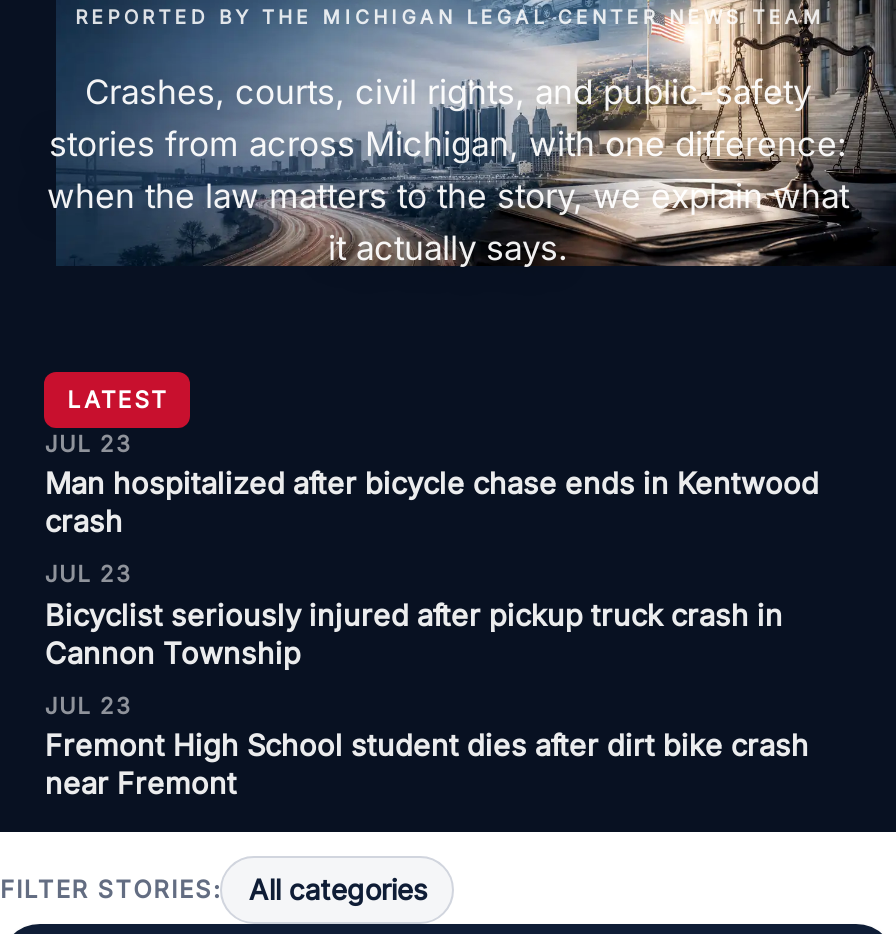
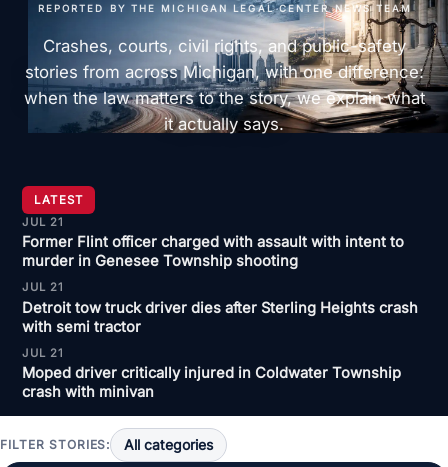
- JUL 23
- Man hospitalized after bicycle chase ends in Kentwood
- crash
+ JUL 21
+ Former Flint officer charged with assault with intent to
+ murder in Genesee Township shooting

- JUL 23
- Bicyclist seriously injured after pickup truck crash in
- Cannon Township
+ JUL 21
+ Detroit tow truck driver dies after Sterling Heights crash
+ with semi tractor

- JUL 23
- Fremont High School student dies after dirt bike crash
- near Fremont
+ JUL 21
+ Moped driver critically injured in Coldwater Township
+ crash with minivan
